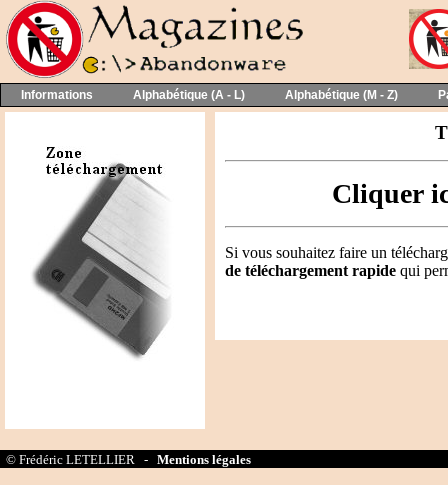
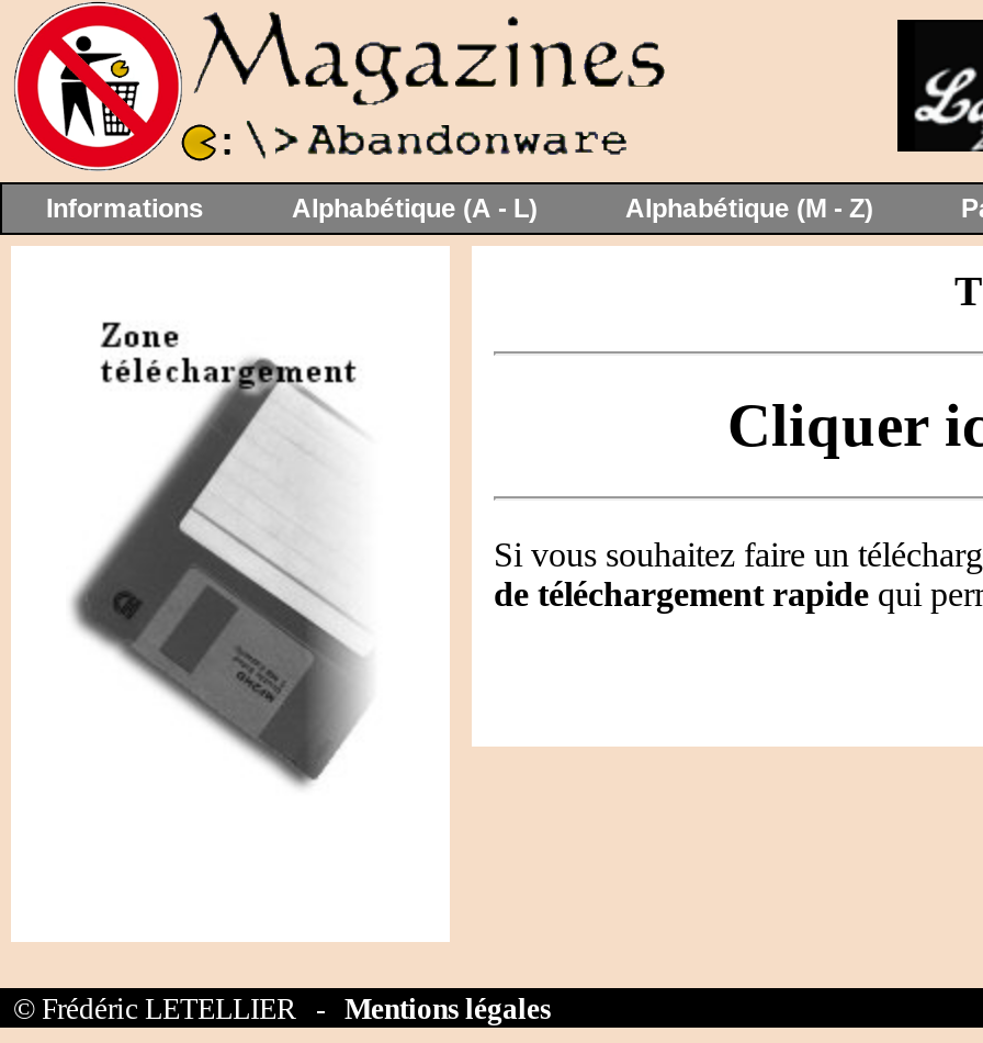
- [image]
+ [image]
